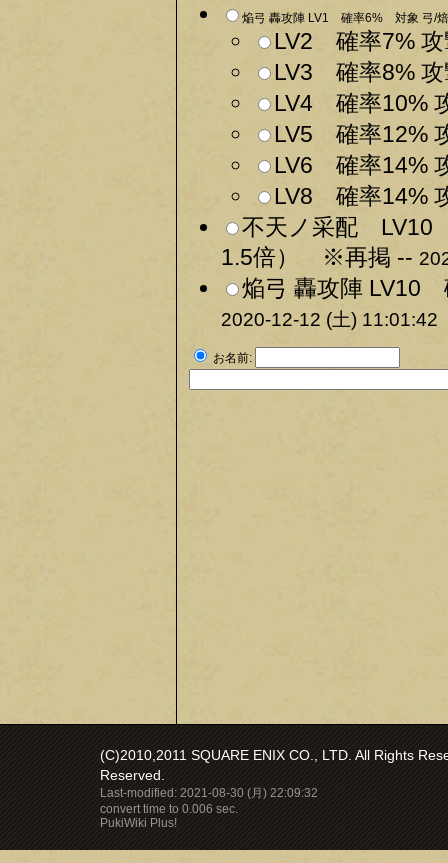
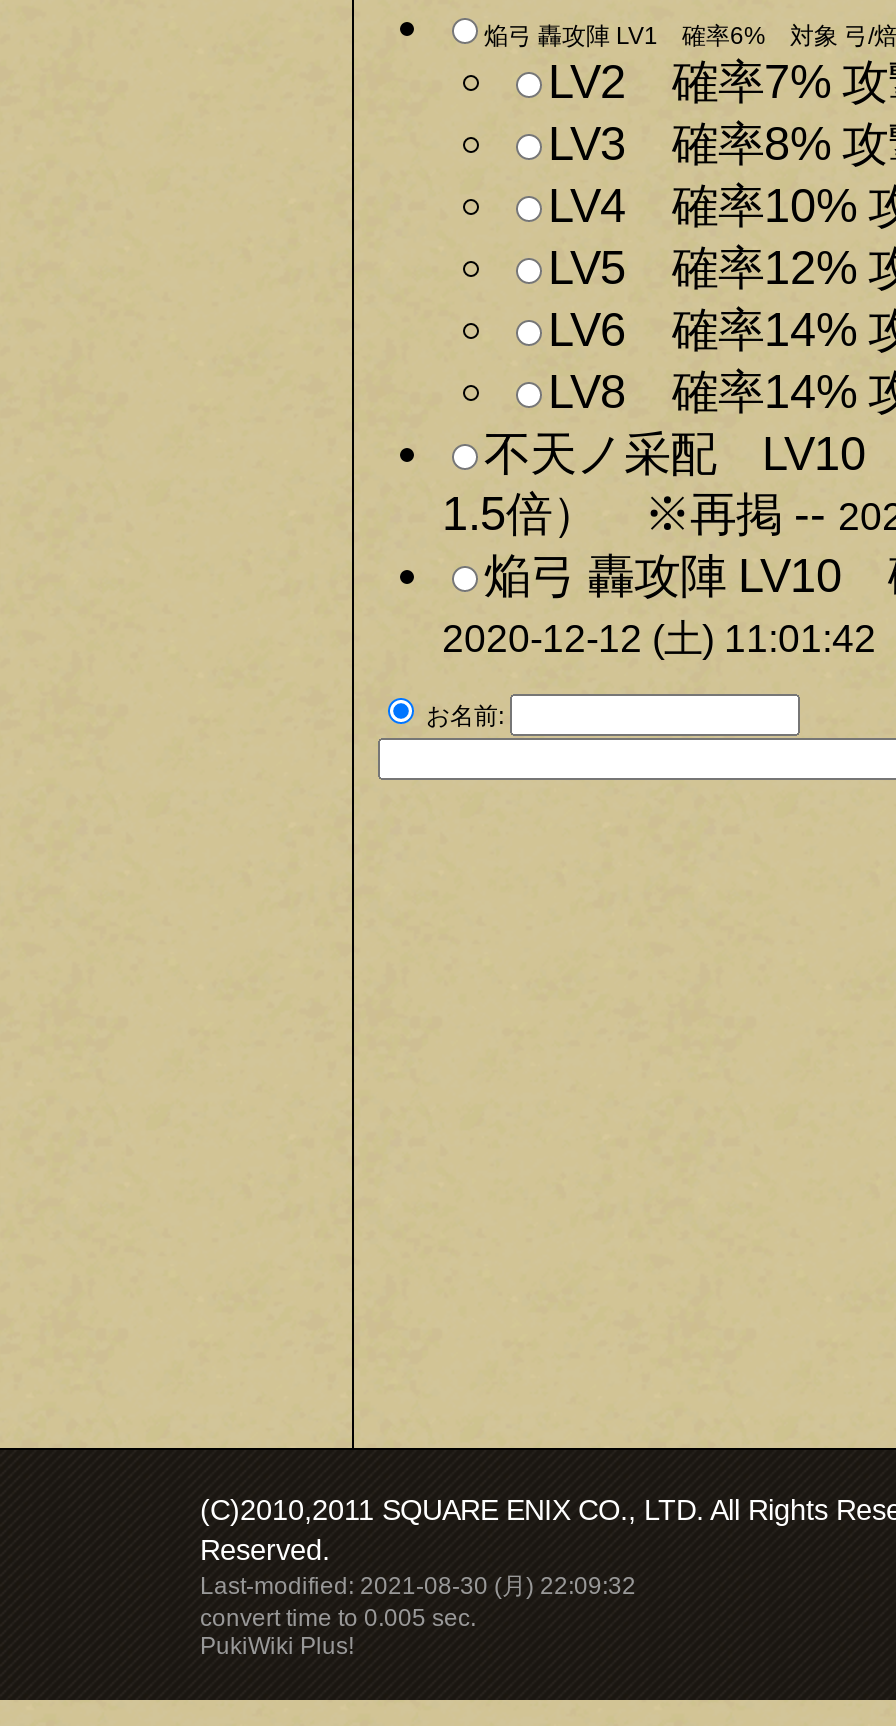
- convert time to 0.006 sec.
+ convert time to 0.005 sec.
